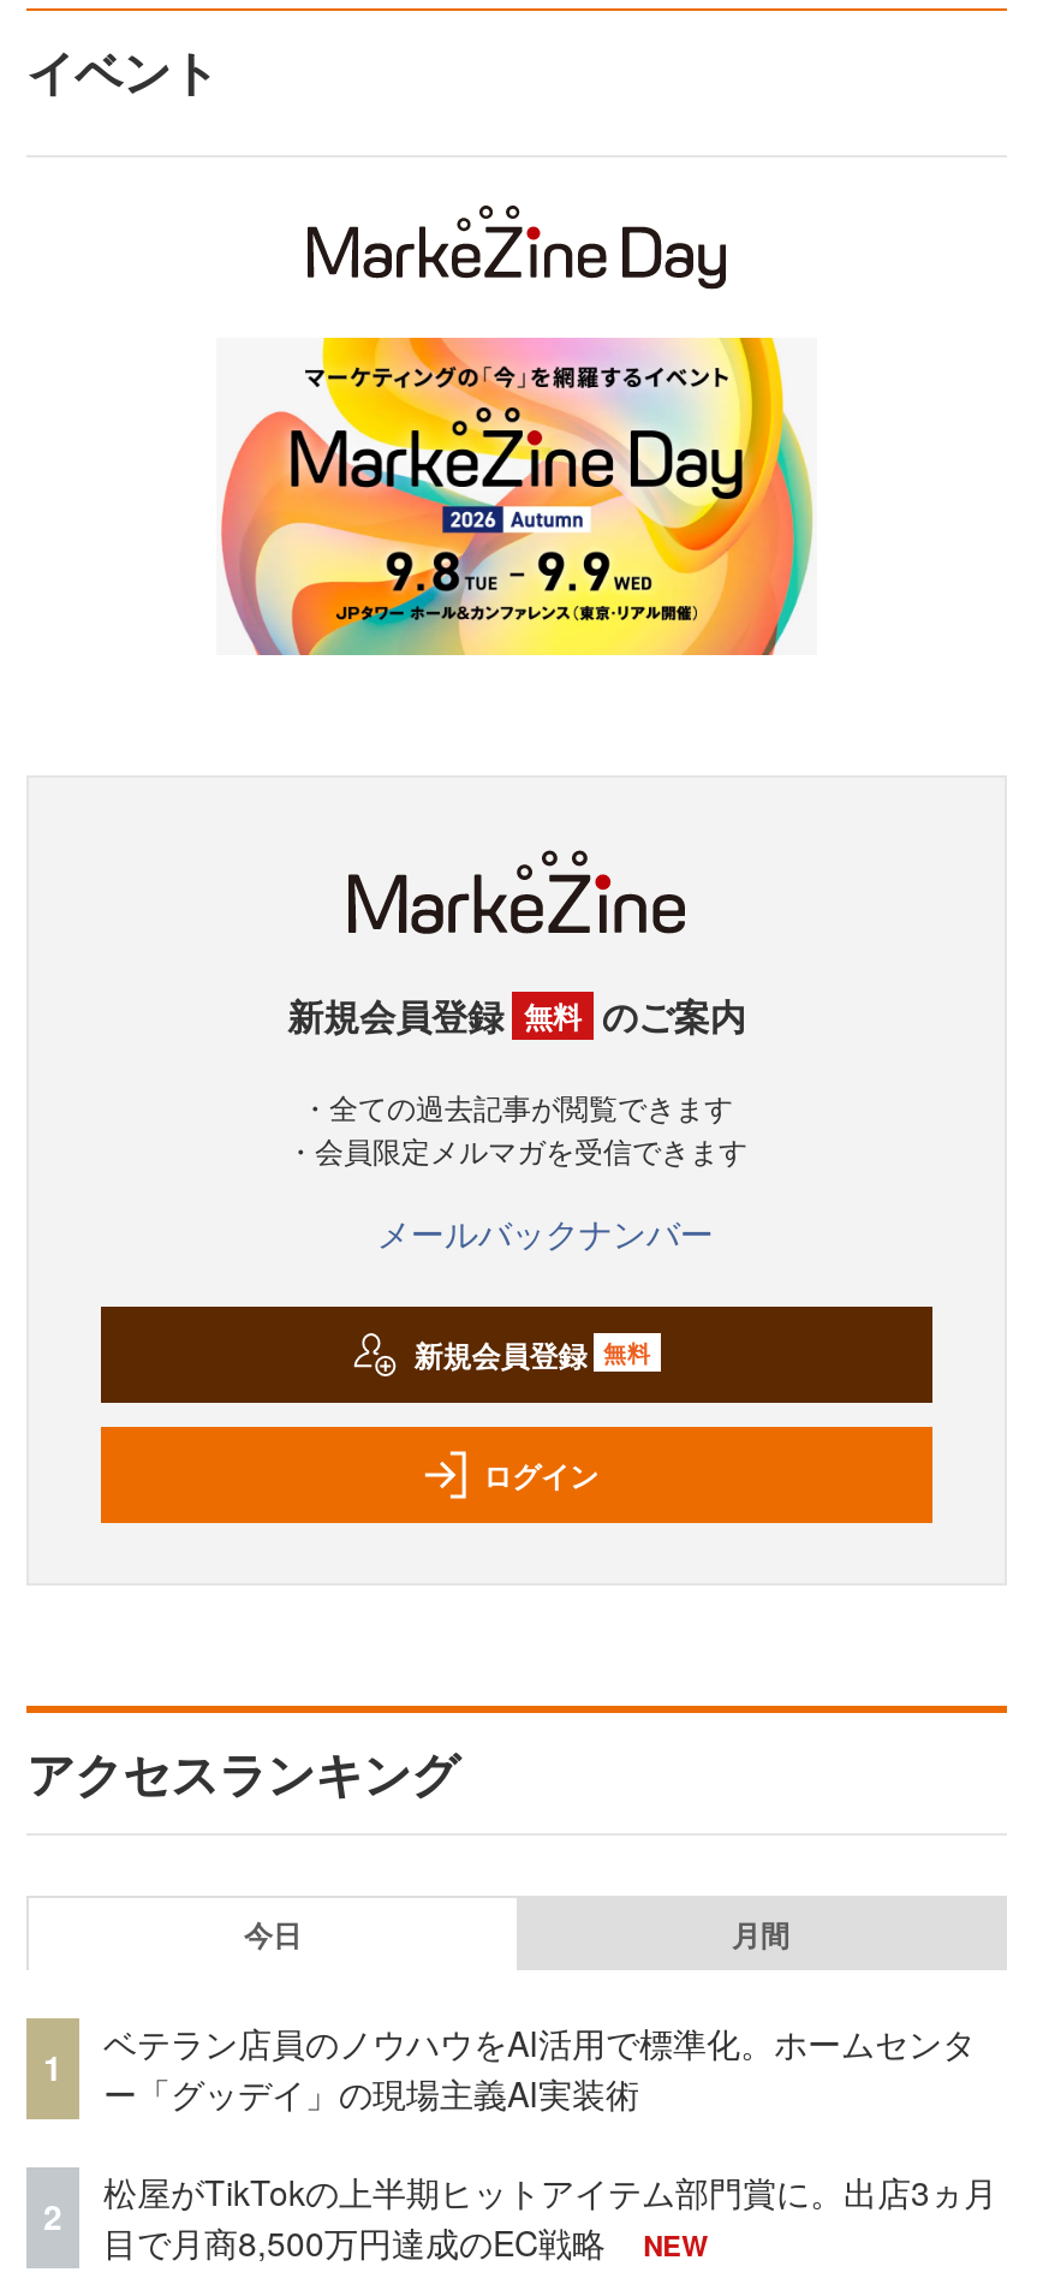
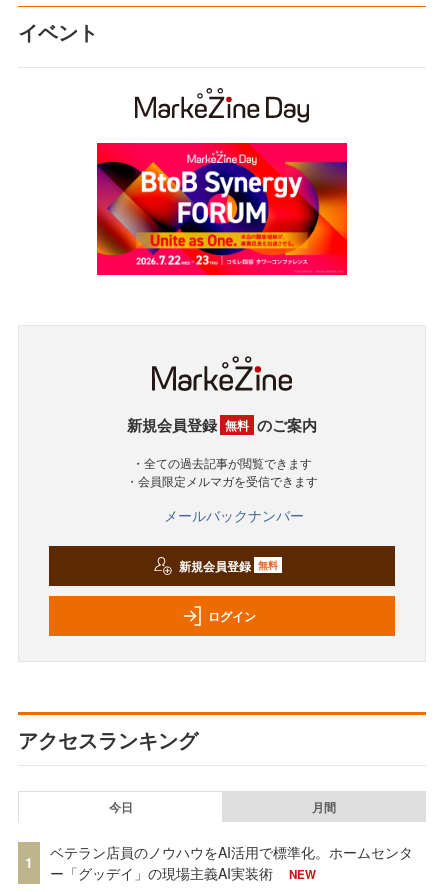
- [image]
+ [image]

- 松屋がTikTokの上半期ヒットアイテム部門賞に。出店3ヵ月
- 目で月商8,500万円達成のEC戦略

- 2
